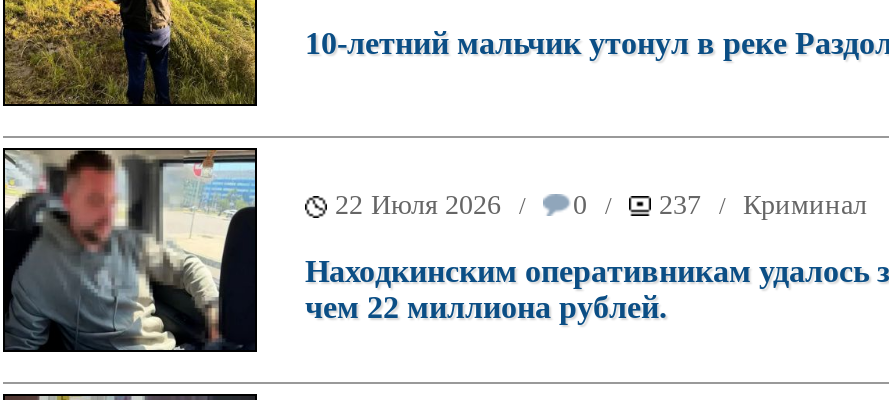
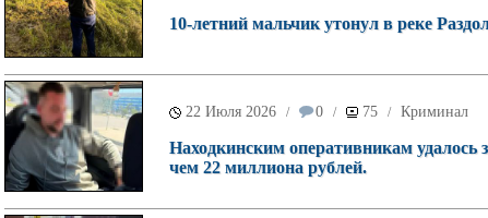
- 22 Июля 2026 / 0 / 237 / Криминал
+ 22 Июля 2026 / 0 / 75 / Криминал
